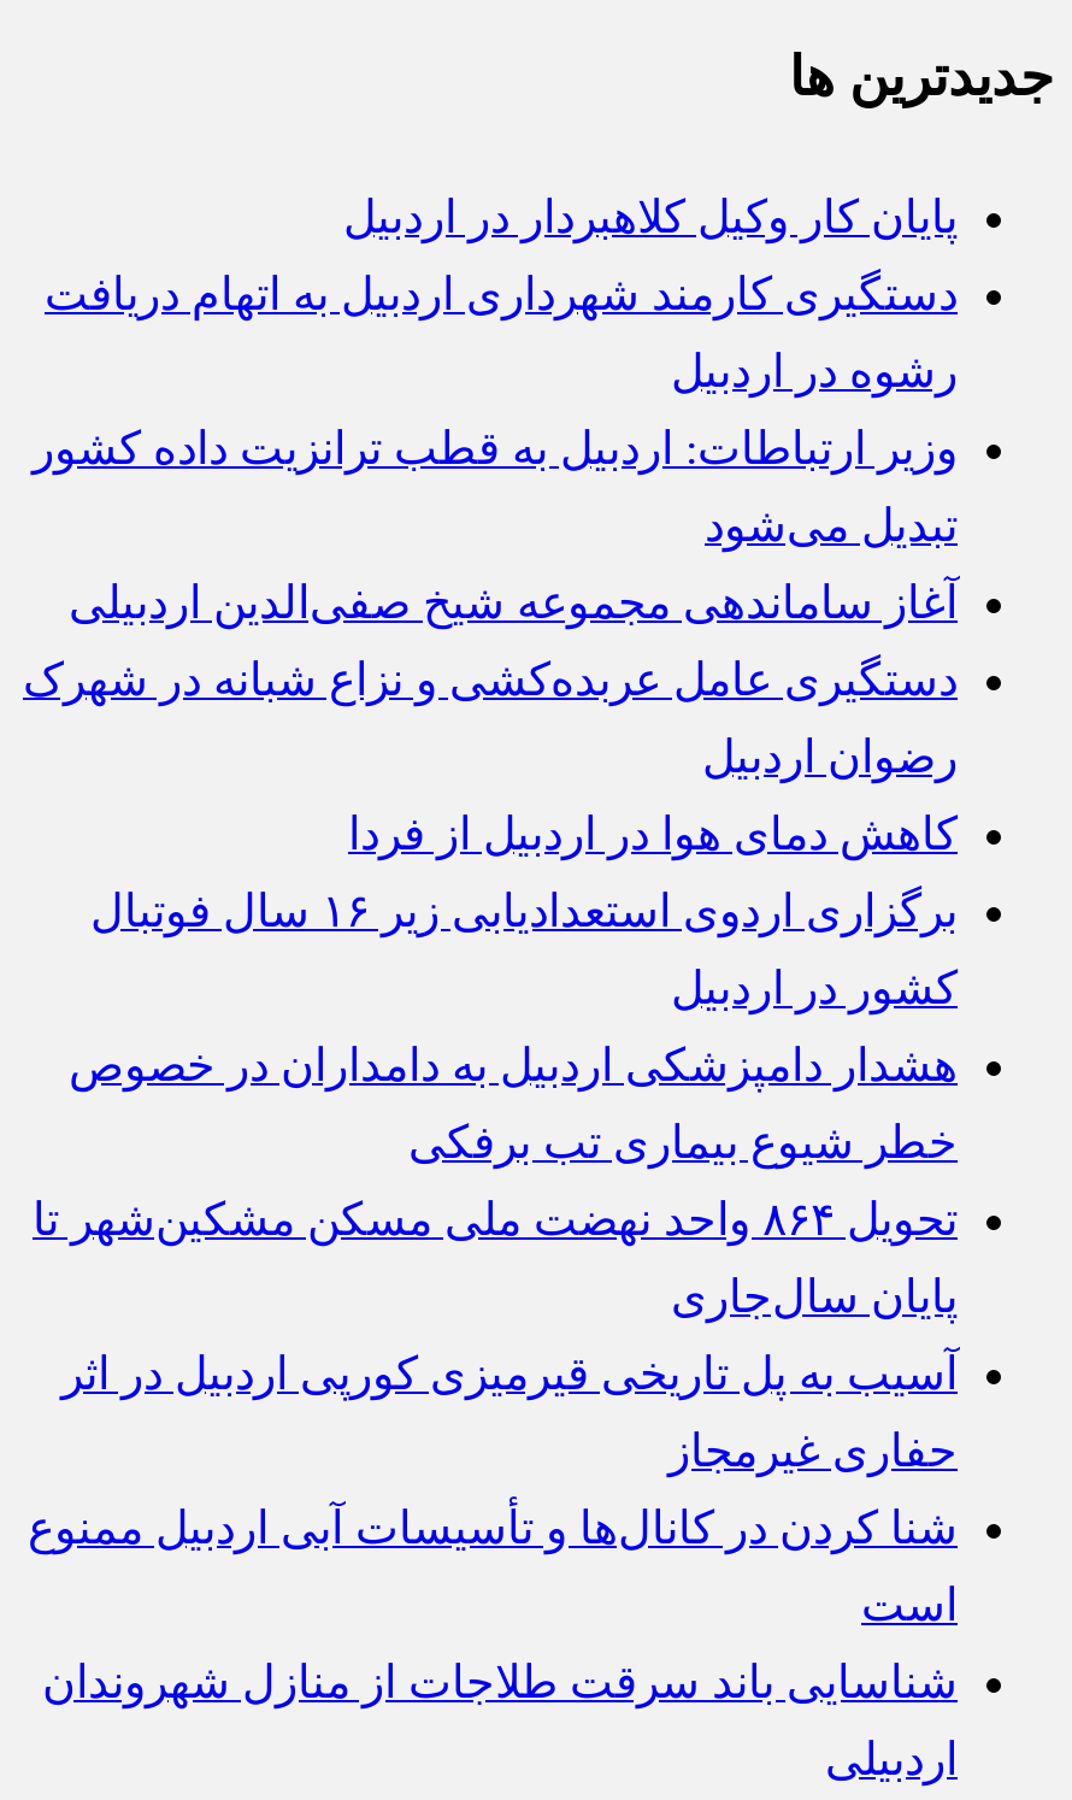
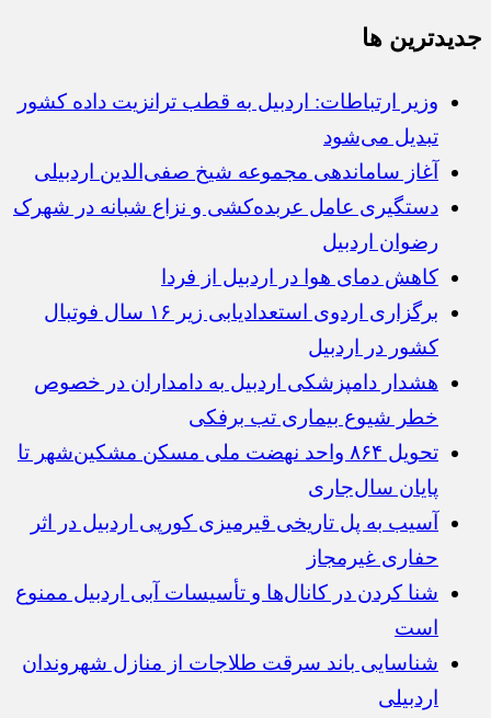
- پایان کار وکیل کلاهبردار در اردبیل
- دستگیری کارمند شهرداری اردبیل به اتهام دریافت
- رشوه در اردبیل
